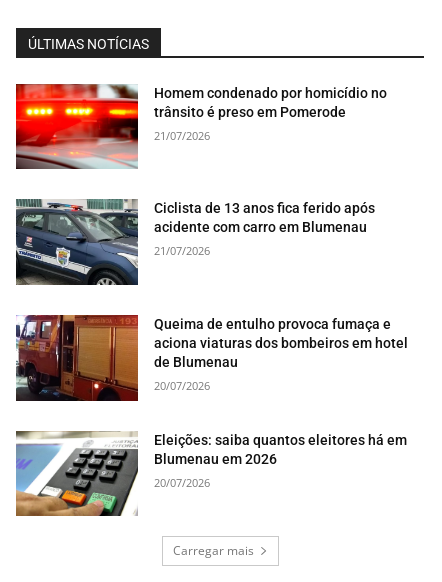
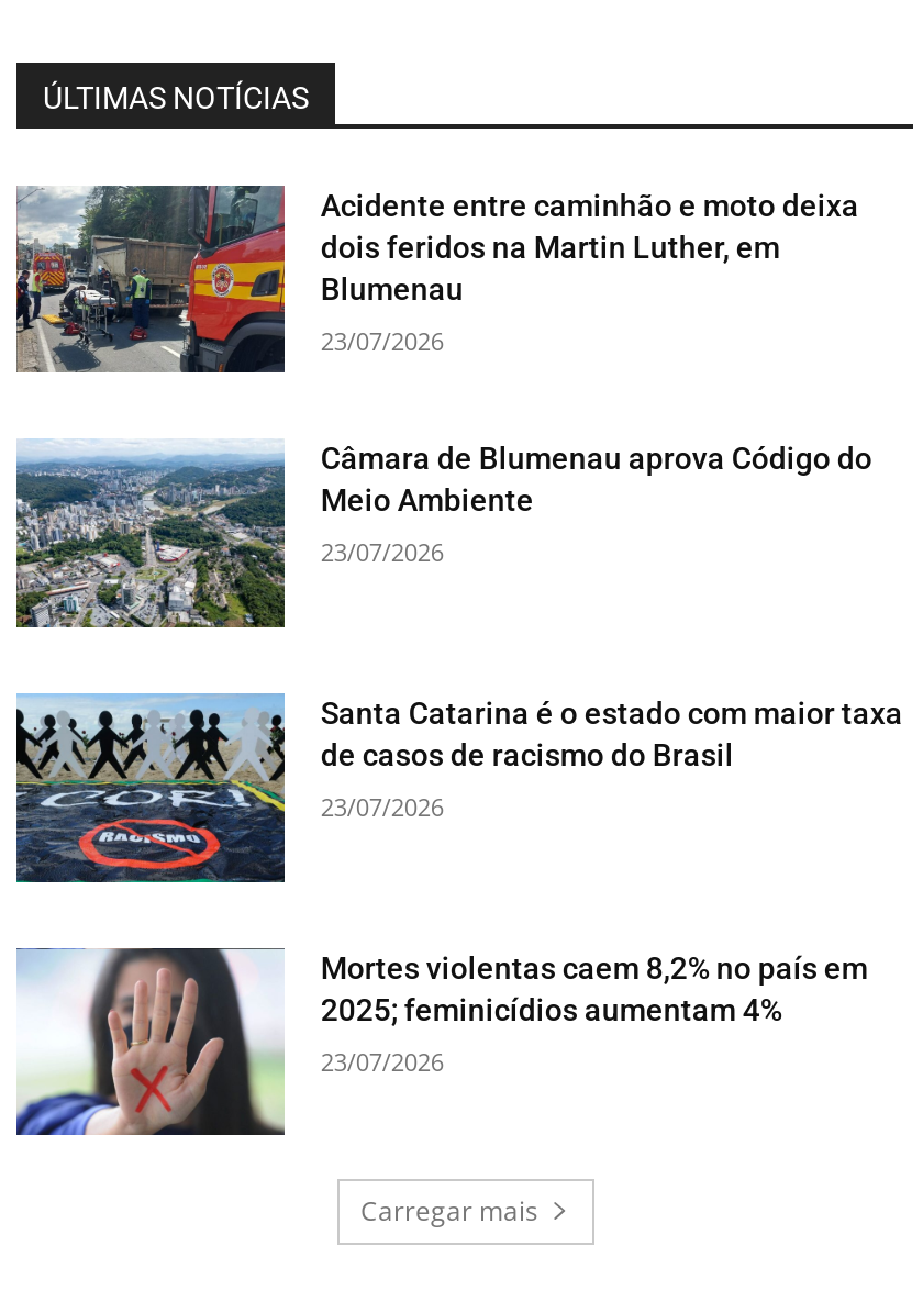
- [image]
- Homem condenado por homicídio no
- trânsito é preso em Pomerode
+ [image]
+ Acidente entre caminhão e moto deixa
+ dois feridos na Martin Luther, em
+ Blumenau

- 21/07/2026
+ 23/07/2026

- [image]
- Ciclista de 13 anos fica ferido após
- acidente com carro em Blumenau
+ [image]
+ Câmara de Blumenau aprova Código do
+ Meio Ambiente

- 21/07/2026
+ 23/07/2026

- [image]
- Queima de entulho provoca fumaça e
- aciona viaturas dos bombeiros em hotel
- de Blumenau
+ [image]
+ Santa Catarina é o estado com maior taxa
+ de casos de racismo do Brasil

- 20/07/2026
+ 23/07/2026

- [image]
- Eleições: saiba quantos eleitores há em
- Blumenau em 2026
+ [image]
+ Mortes violentas caem 8,2% no país em
+ 2025; feminicídios aumentam 4%

- 20/07/2026
+ 23/07/2026
